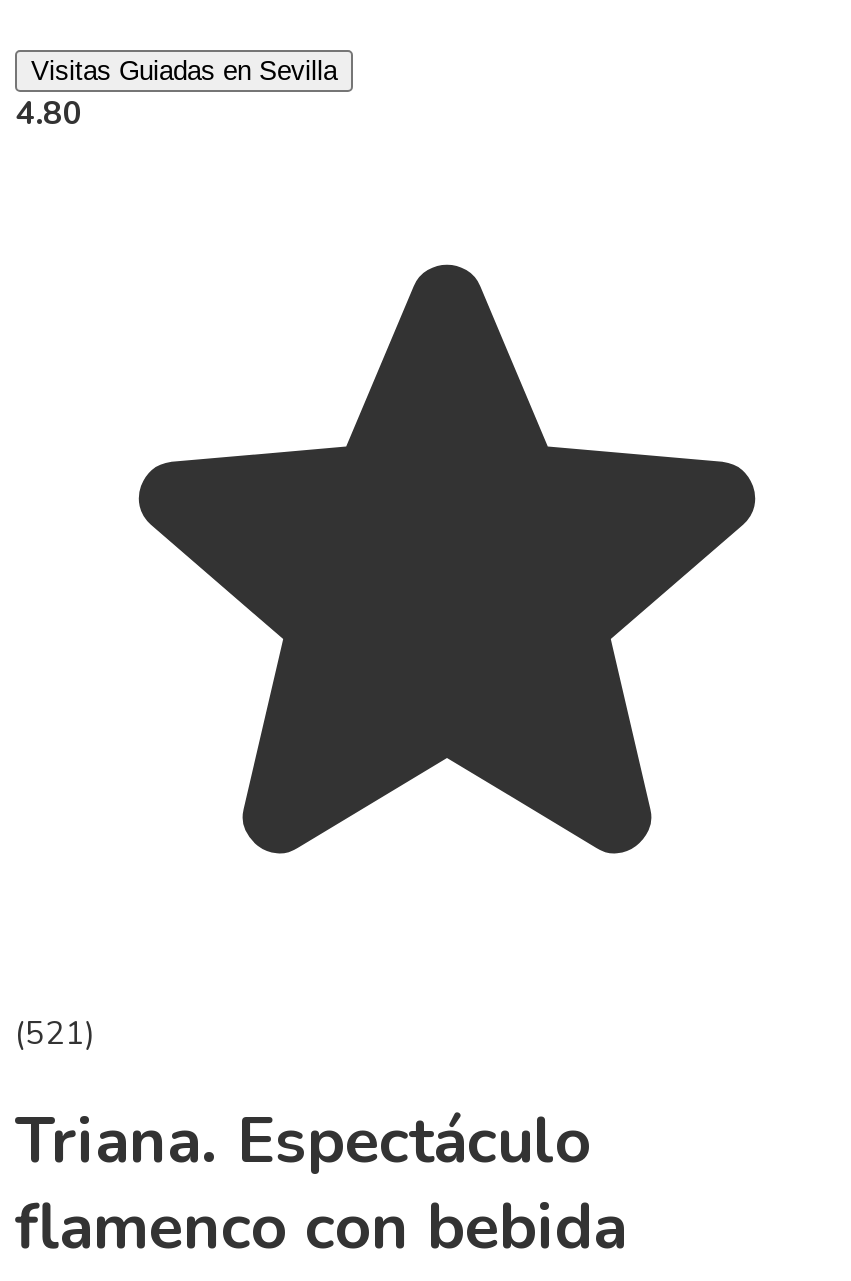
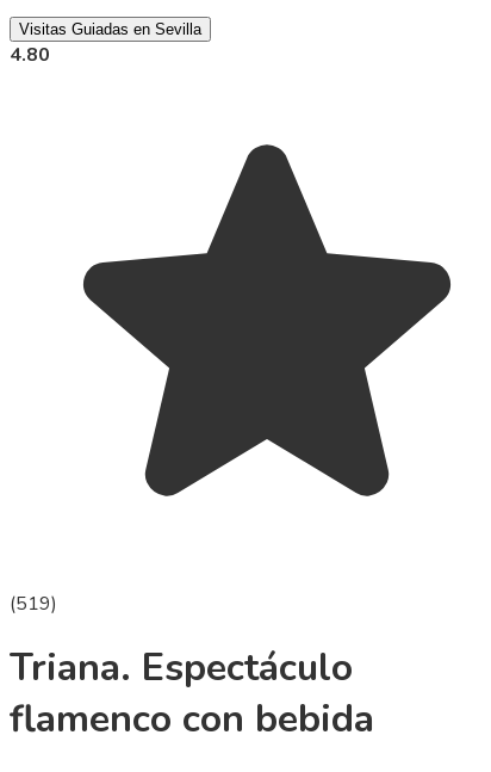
- (521)
+ (519)
